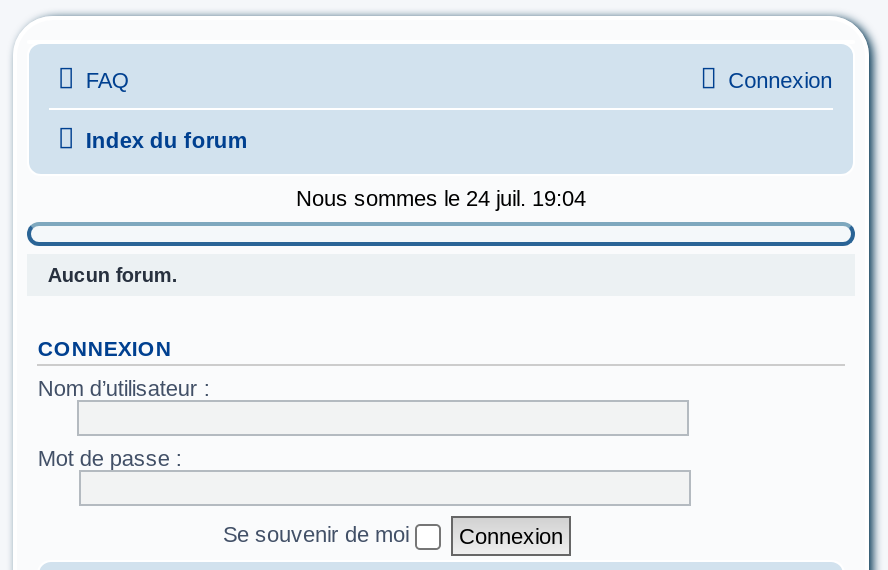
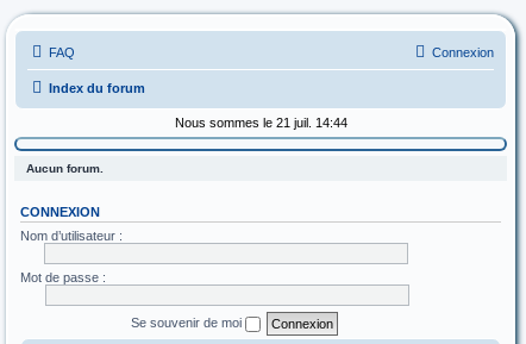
- Nous sommes le 24 juil. 19:04
+ Nous sommes le 21 juil. 14:44
